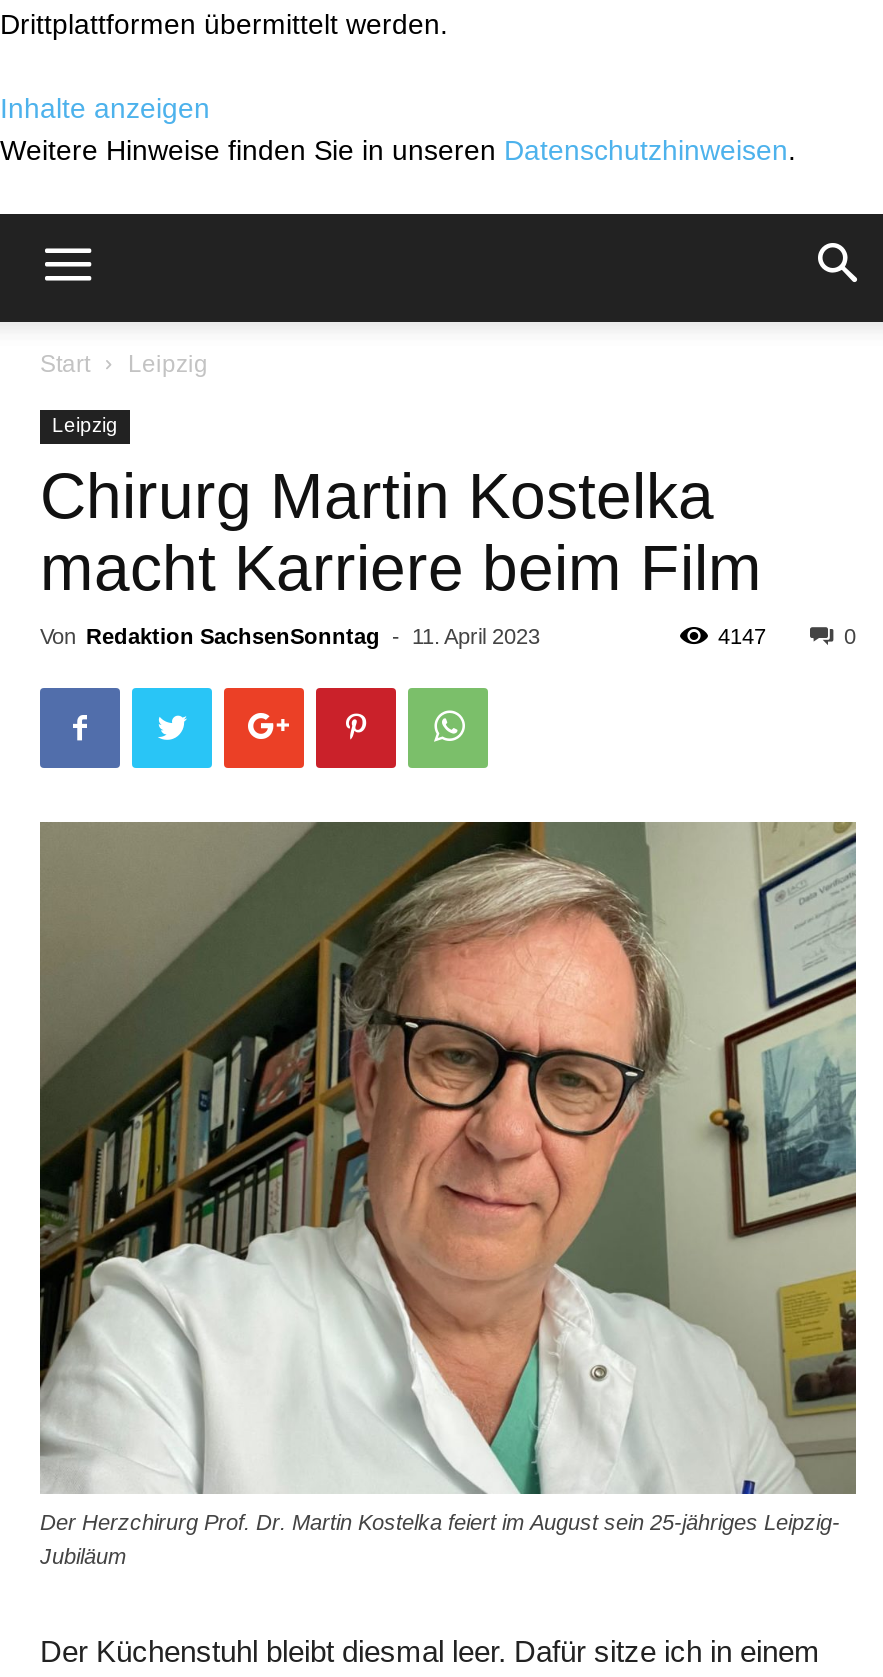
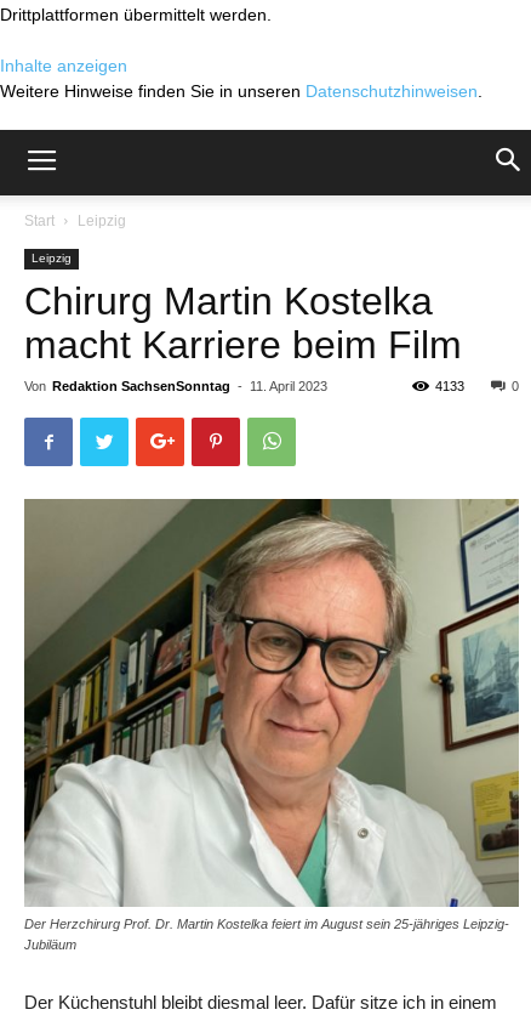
- 4147
+ 4133
